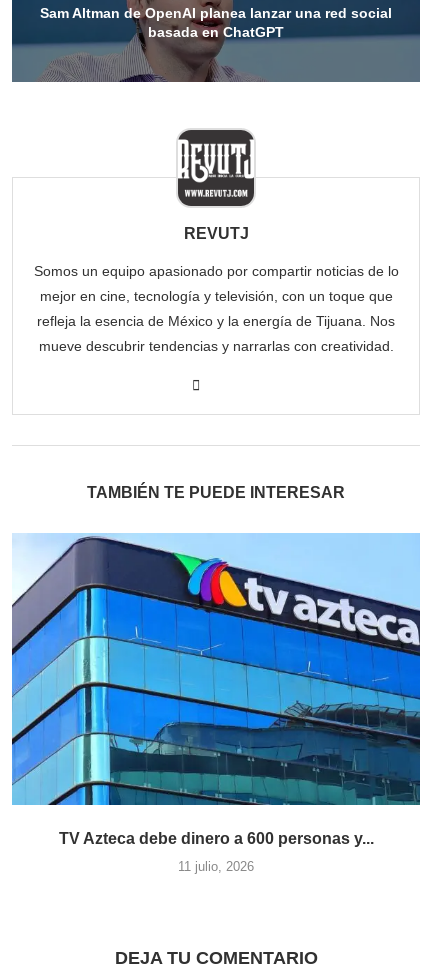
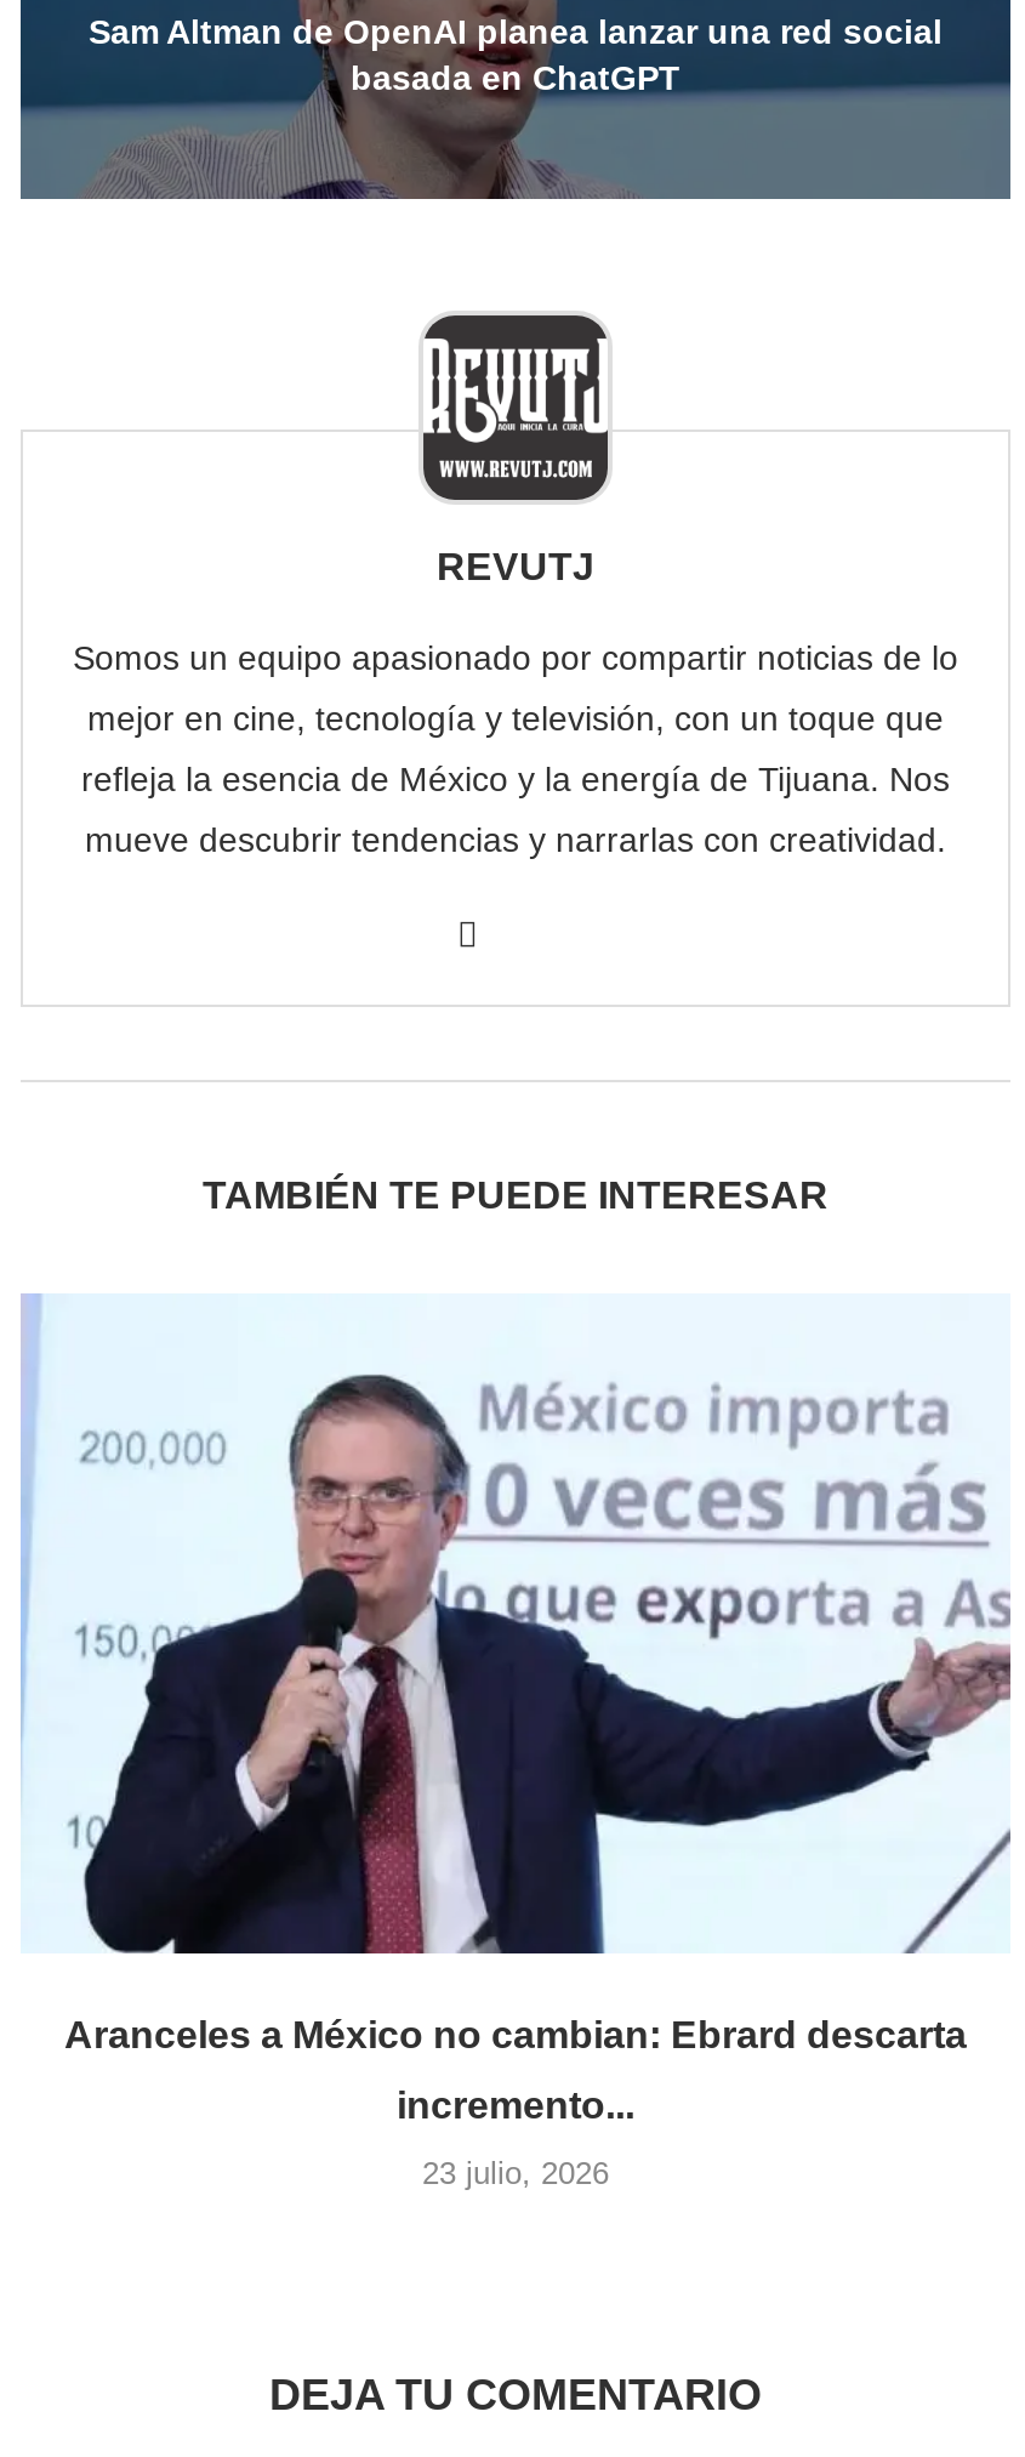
- [image]
- TV Azteca debe dinero a 600 personas y...
- 11 julio, 2026
+ [image]
+ Aranceles a México no cambian: Ebrard descarta
+ incremento...
+ 23 julio, 2026
